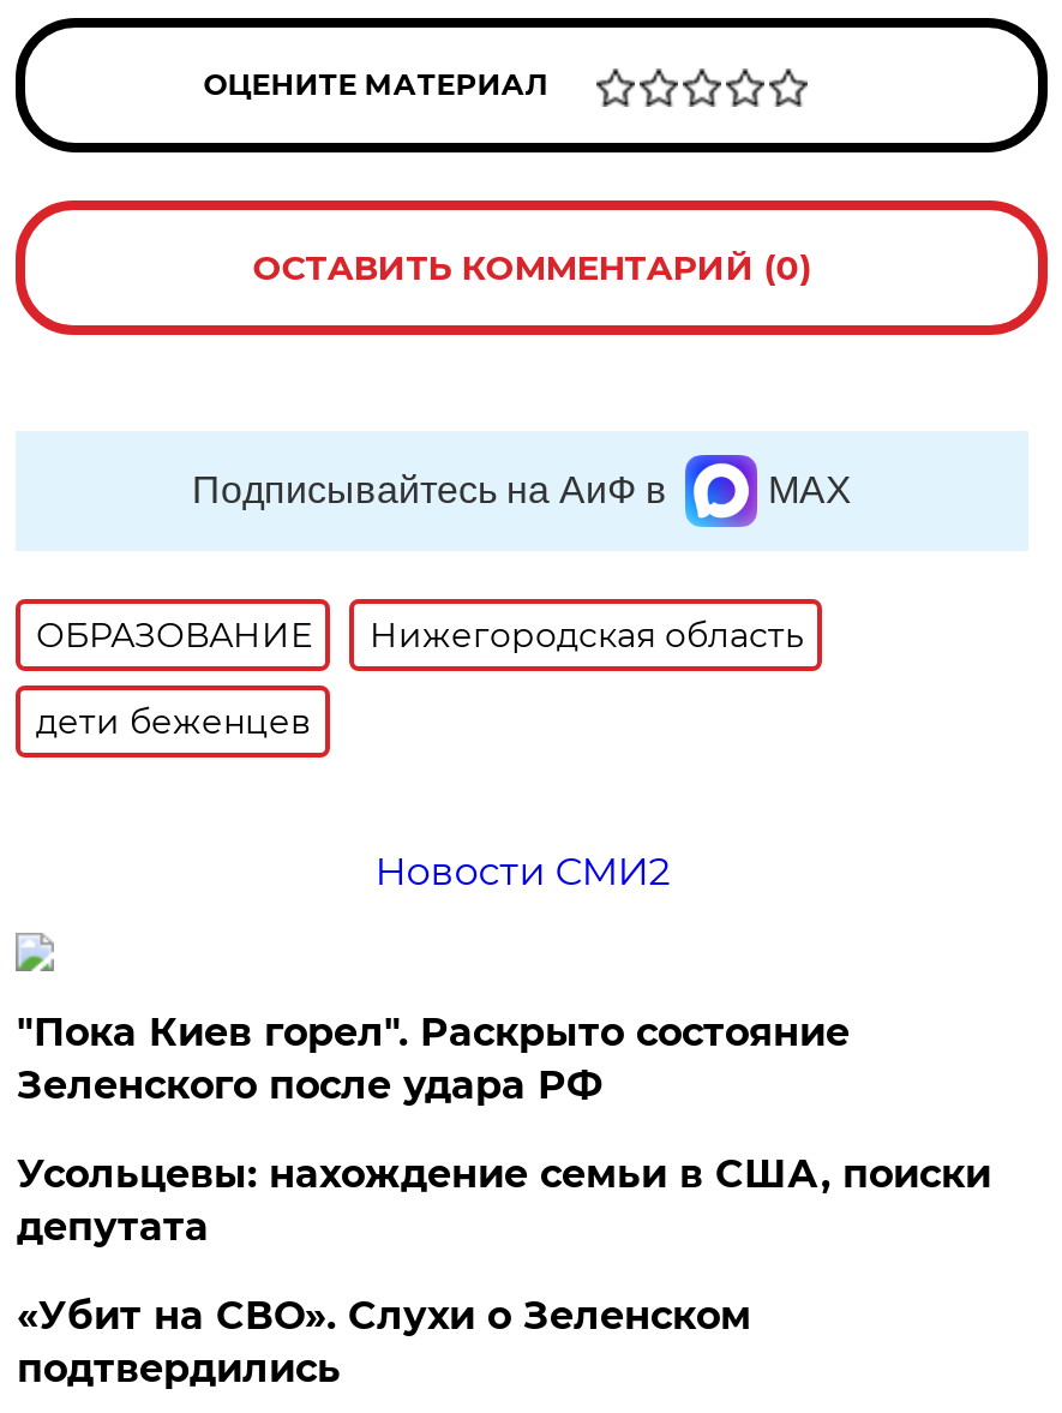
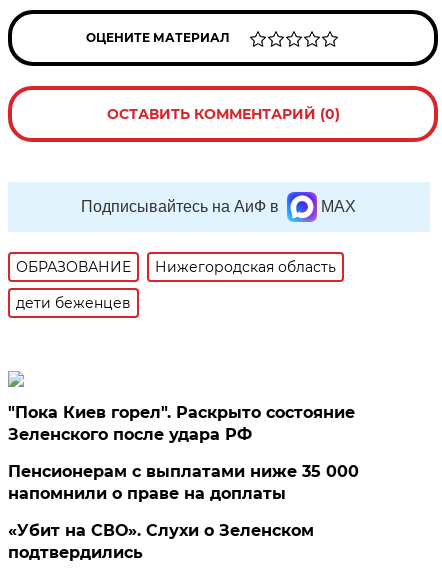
- Новости СМИ2

- Усольцевы: нахождение семьи в США, поиски
- депутата
+ Пенсионерам с выплатами ниже 35 000
+ напомнили о праве на доплаты
